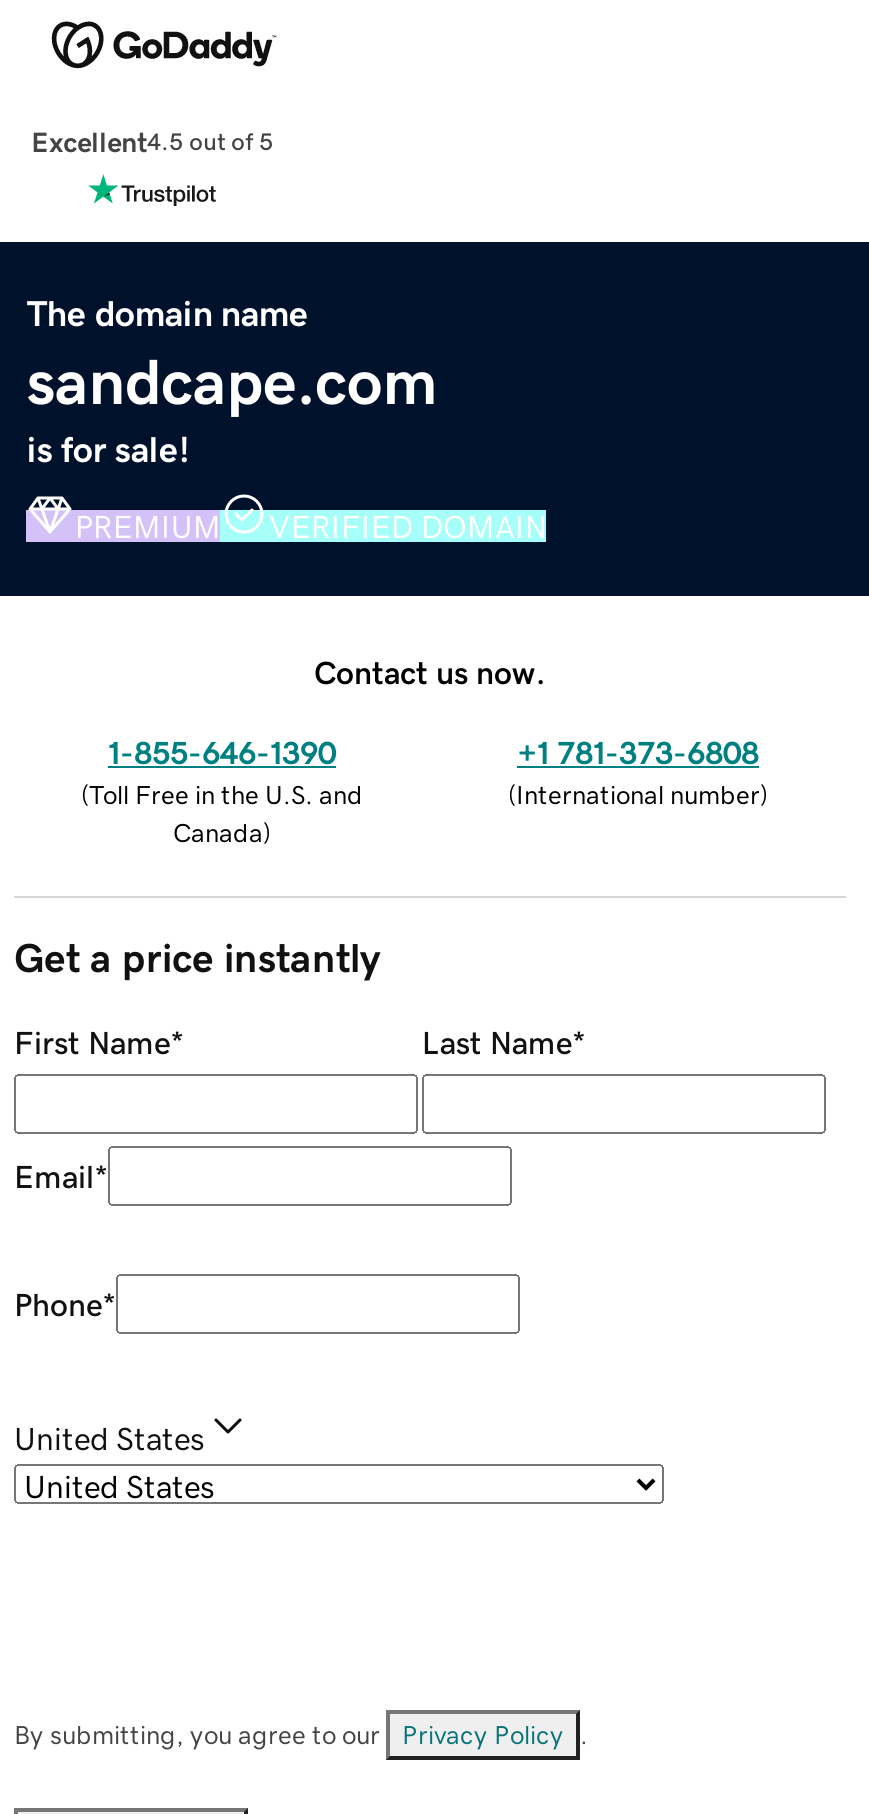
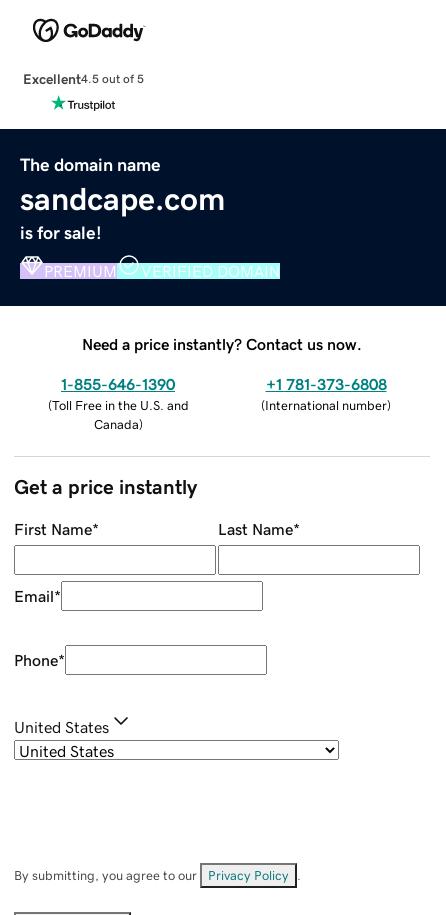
- Contact us now.
+ Need a price instantly? Contact us now.
